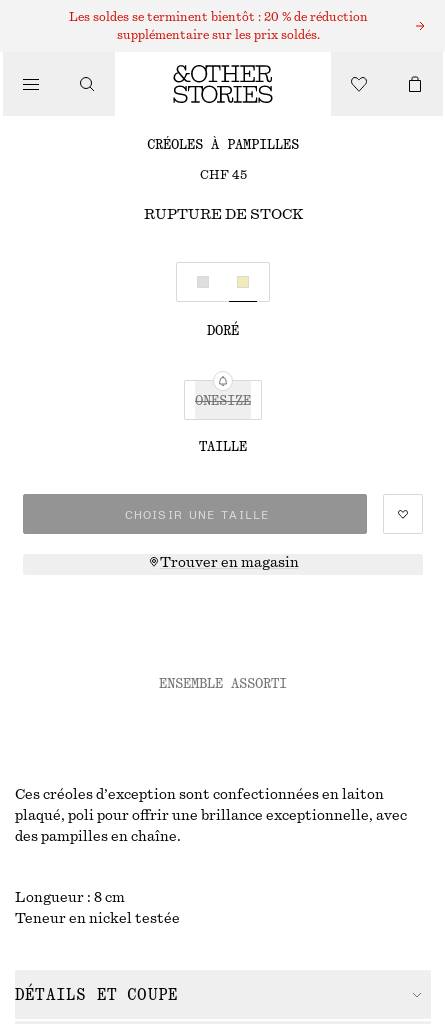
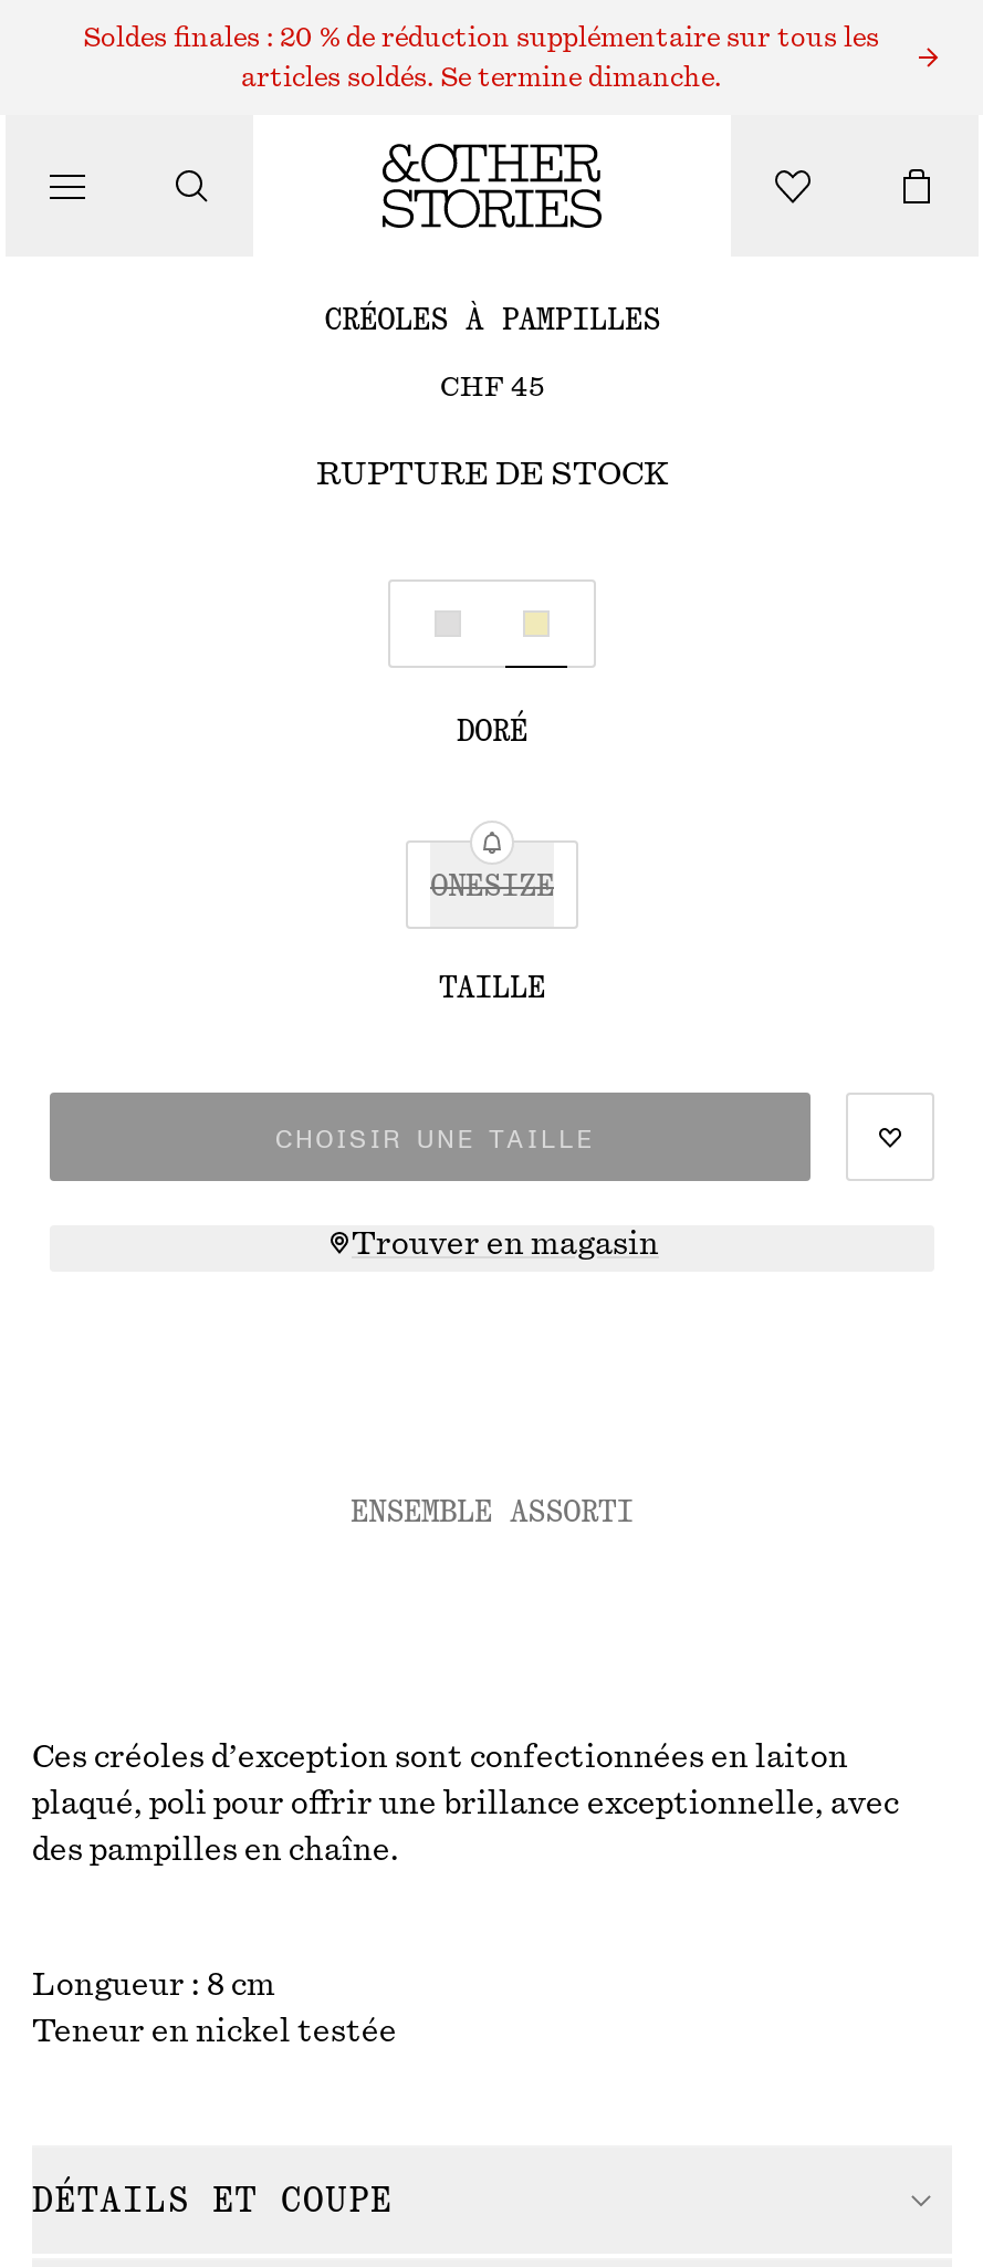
- Les soldes se terminent bientôt : 20 % de réduction
+ Soldes finales : 20 % de réduction supplémentaire sur tous les

- supplémentaire sur les prix soldés.
+ articles soldés. Se termine dimanche.
